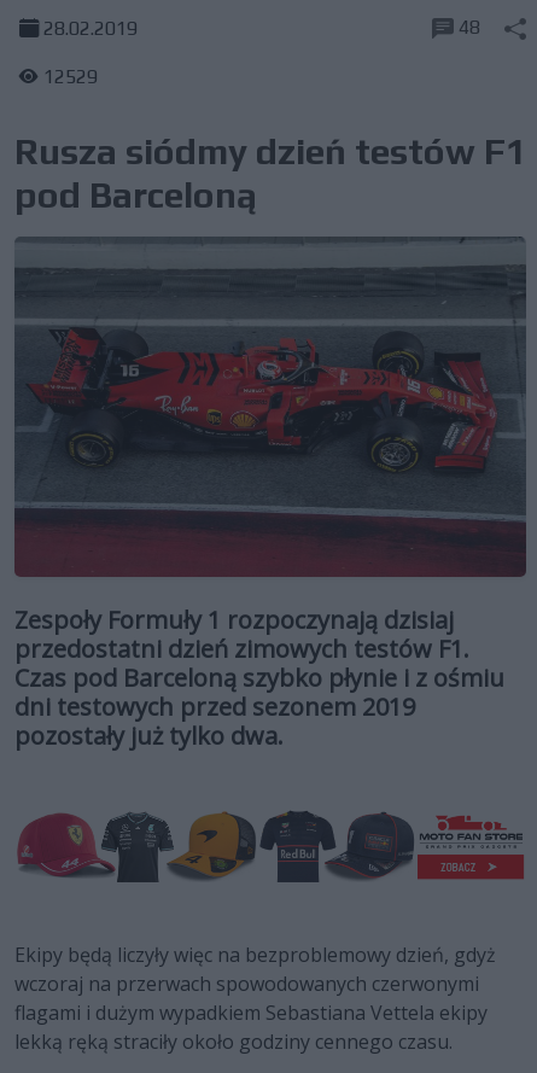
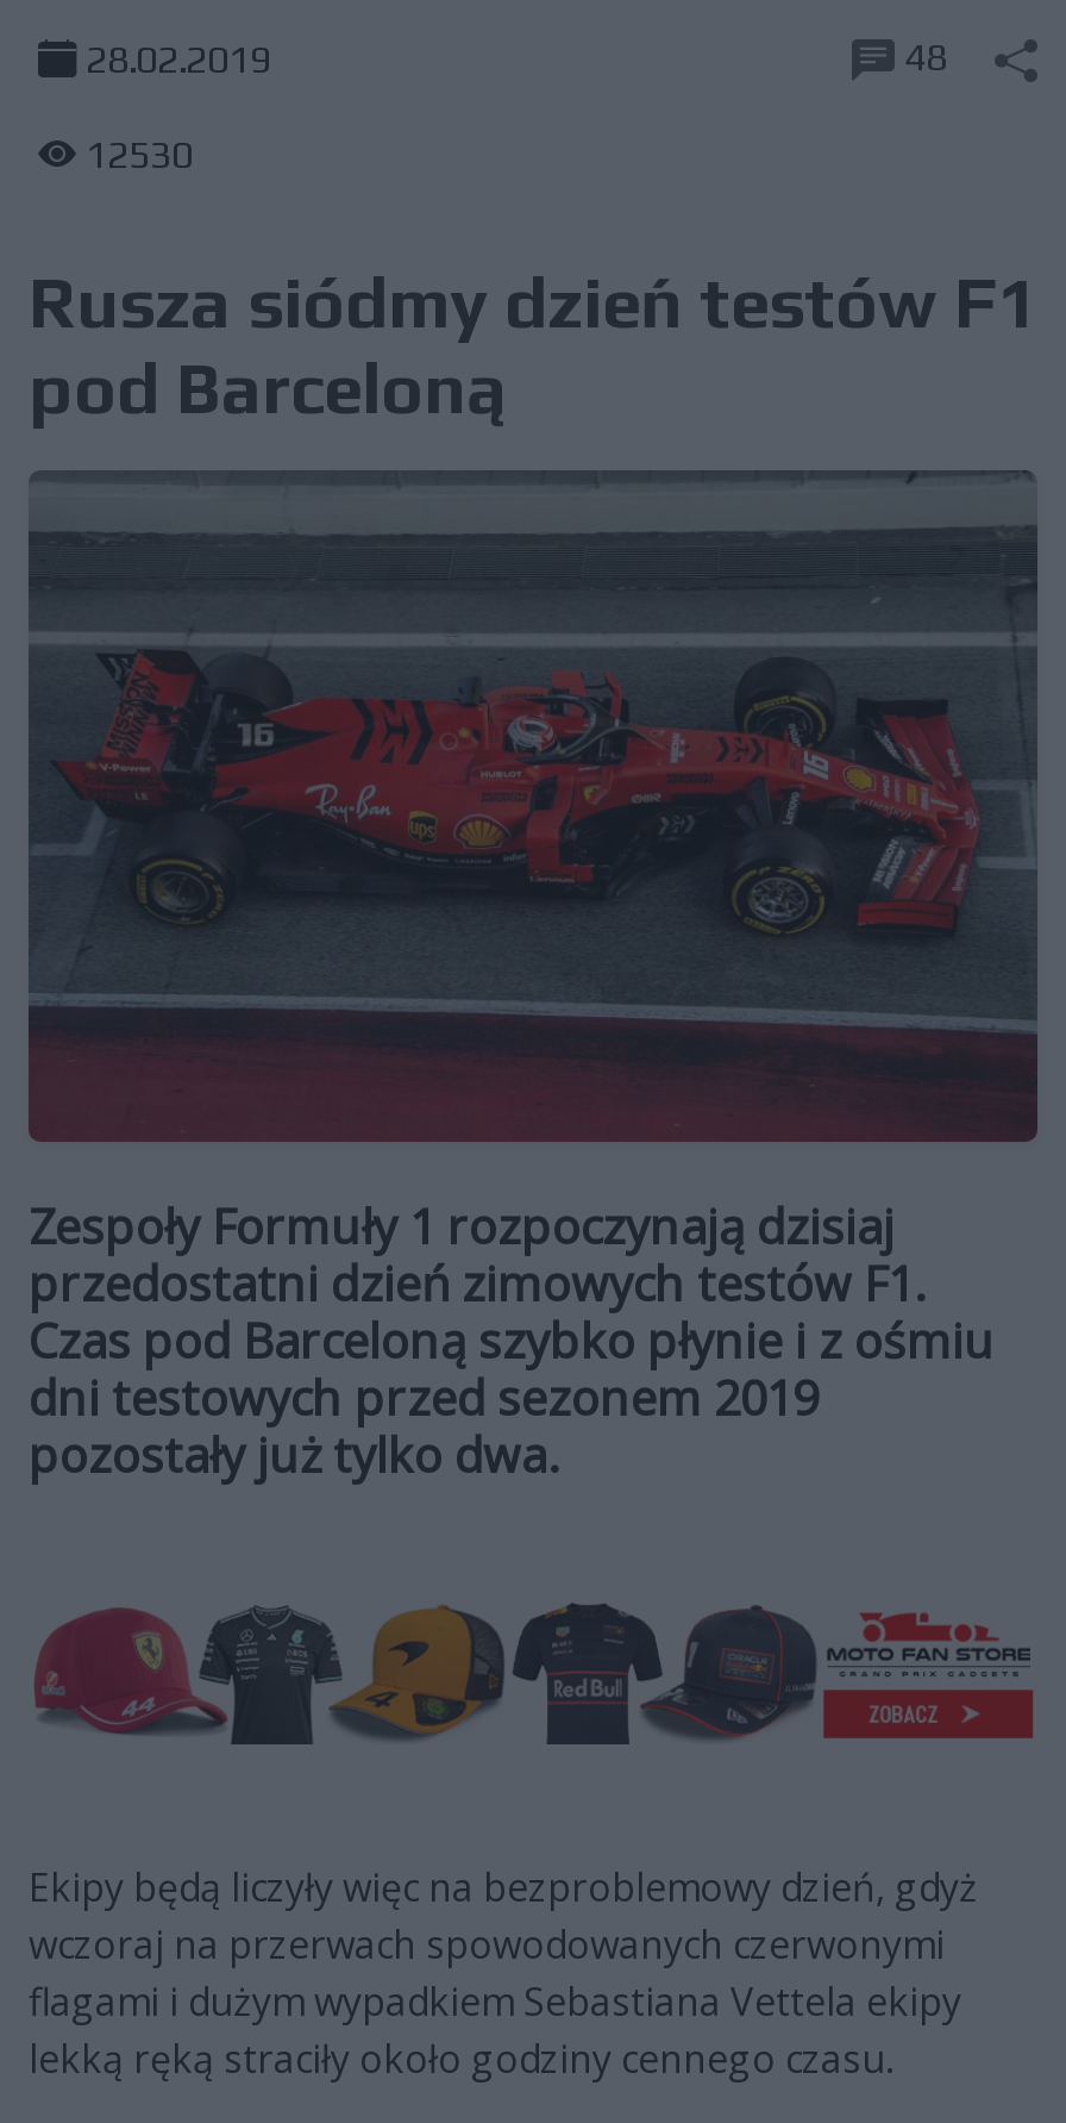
- 12529
+ 12530
